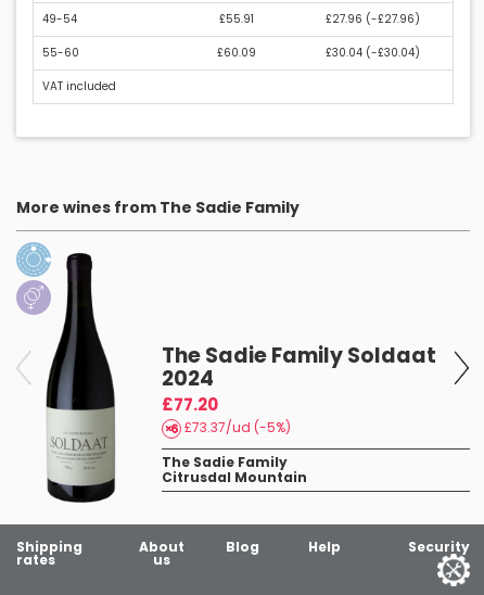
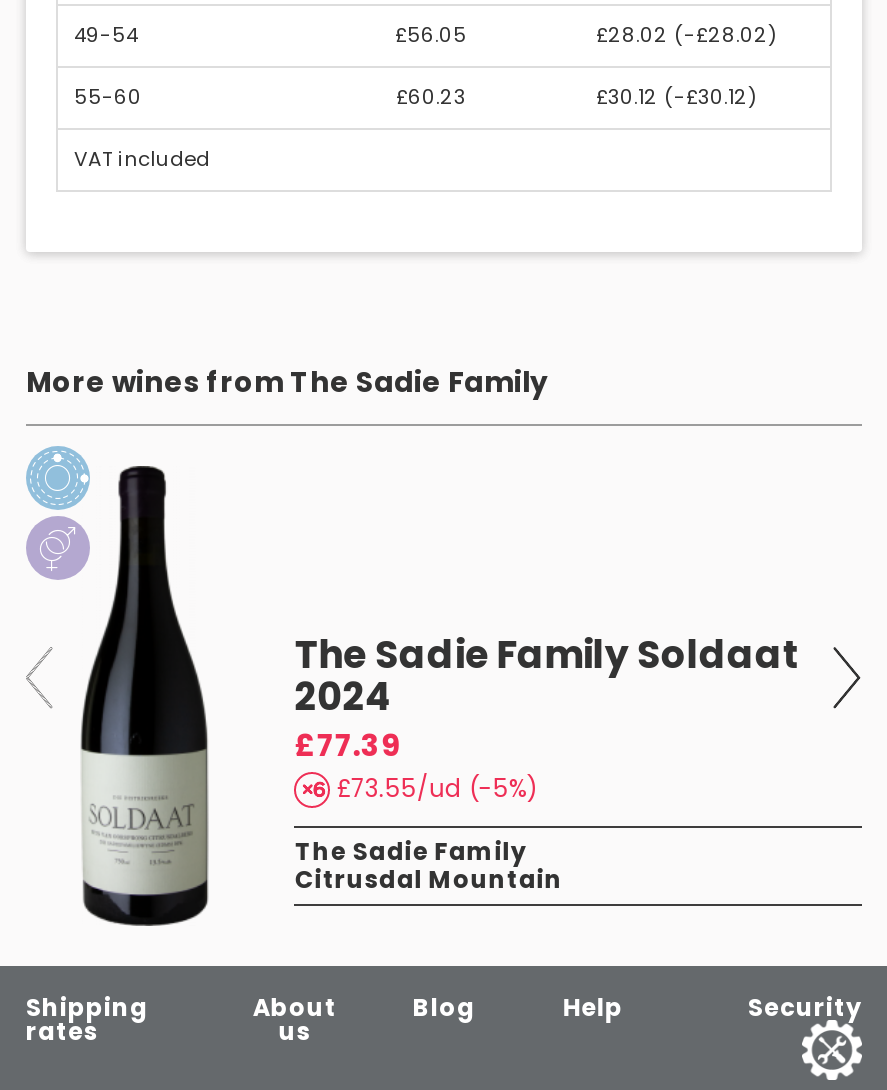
- £55.91
+ £56.05

- £27.96 (-£27.96)
+ £28.02 (-£28.02)

- £60.09
+ £60.23

- £30.04 (-£30.04)
+ £30.12 (-£30.12)

- £77.20
- £73.37/ud (-5%)
+ £77.39
+ £73.55/ud (-5%)
